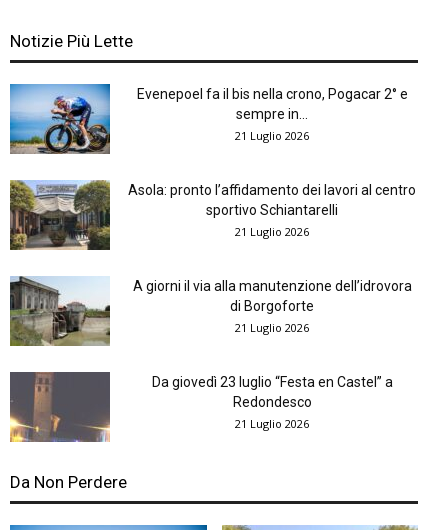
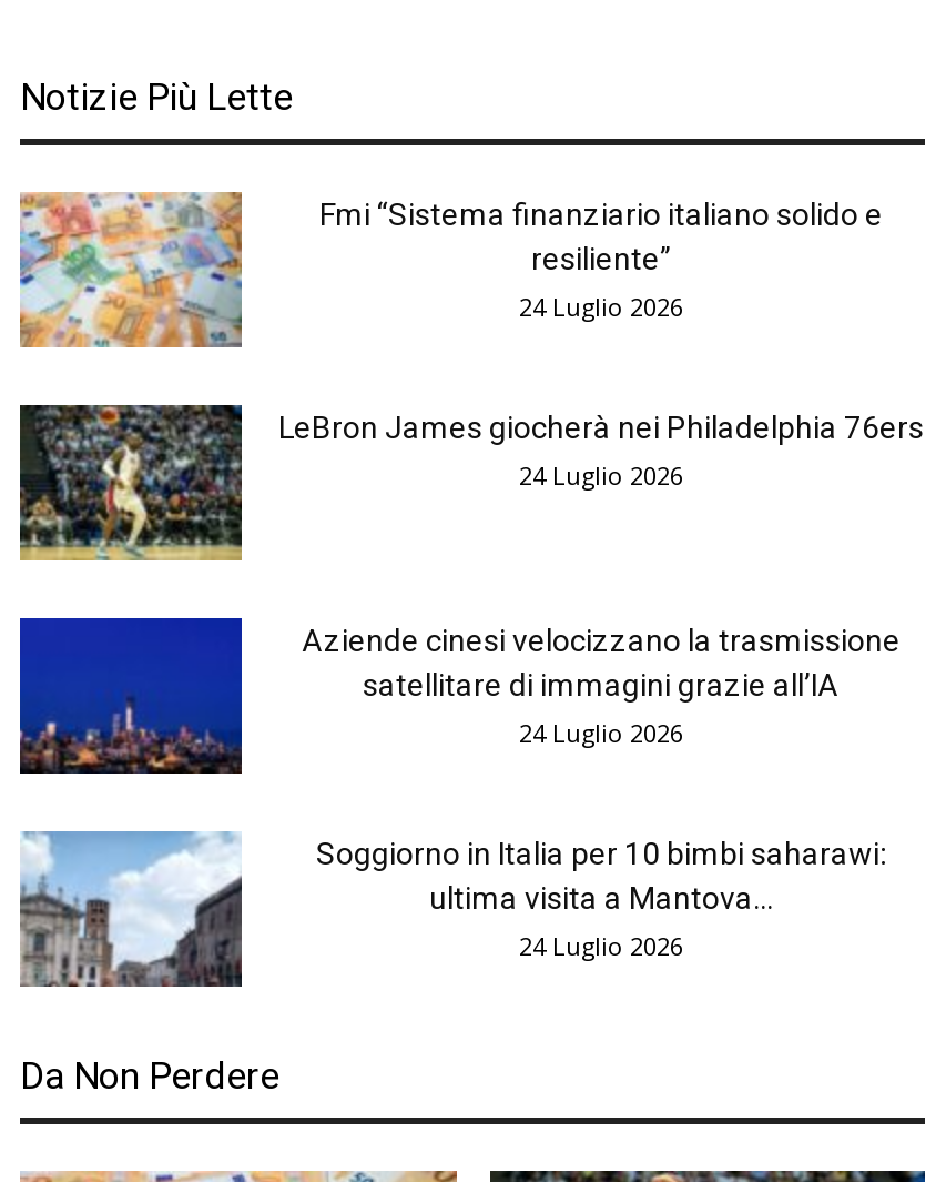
- [image]
- Evenepoel fa il bis nella crono, Pogacar 2° e
- sempre in...
- 21 Luglio 2026
+ [image]
+ Fmi “Sistema finanziario italiano solido e
+ resiliente”
+ 24 Luglio 2026

- [image]
- Asola: pronto l’affidamento dei lavori al centro
- sportivo Schiantarelli
- 21 Luglio 2026
+ [image]
+ LeBron James giocherà nei Philadelphia 76ers
+ 24 Luglio 2026

- [image]
- A giorni il via alla manutenzione dell’idrovora
- di Borgoforte
- 21 Luglio 2026
+ [image]
+ Aziende cinesi velocizzano la trasmissione
+ satellitare di immagini grazie all’IA
+ 24 Luglio 2026

- [image]
+ [image]

- Da giovedì 23 luglio “Festa en Castel” a
- Redondesco
- 21 Luglio 2026
+ Soggiorno in Italia per 10 bimbi saharawi:
+ ultima visita a Mantova...
+ 24 Luglio 2026
